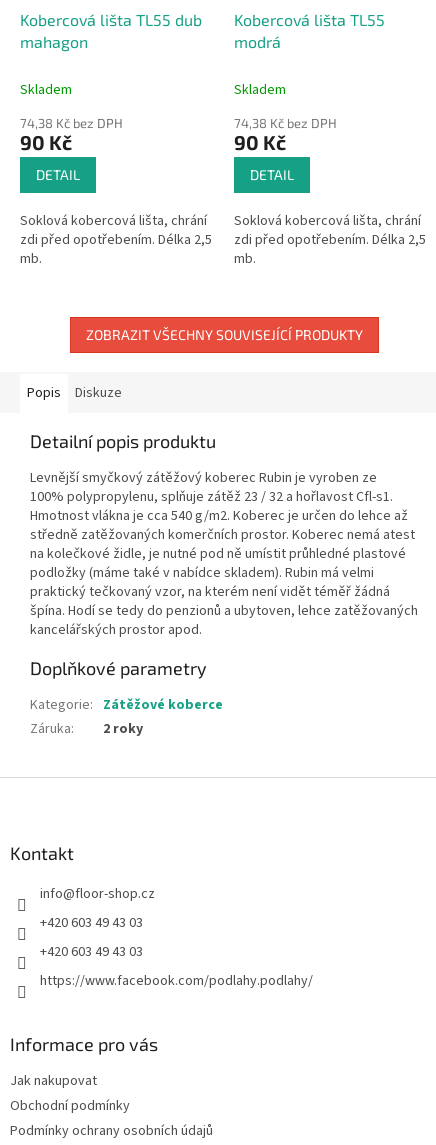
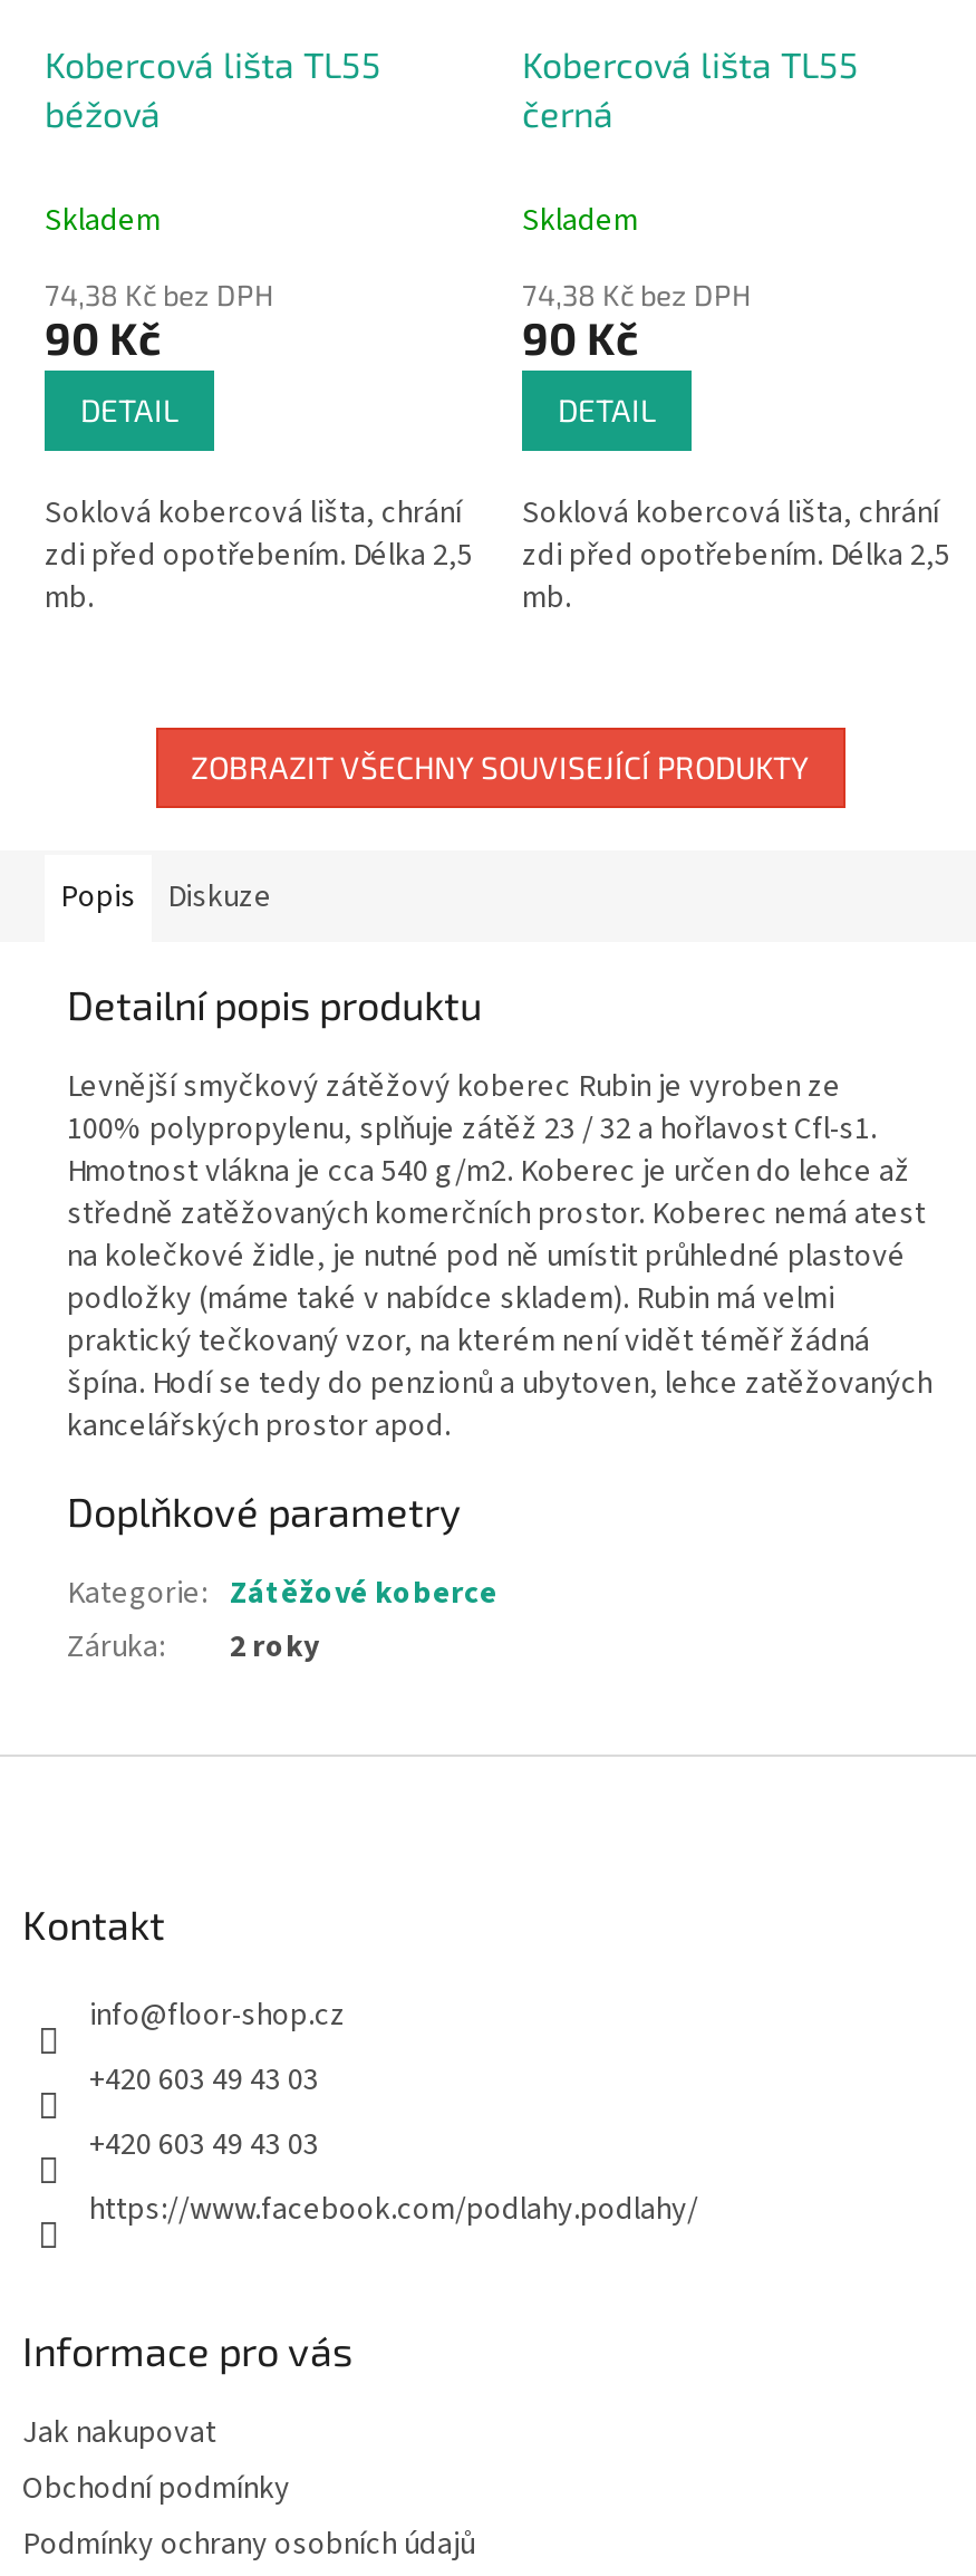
- Kobercová lišta TL55 dub
- mahagon
+ Kobercová lišta TL55
+ béžová

- modrá
+ černá
